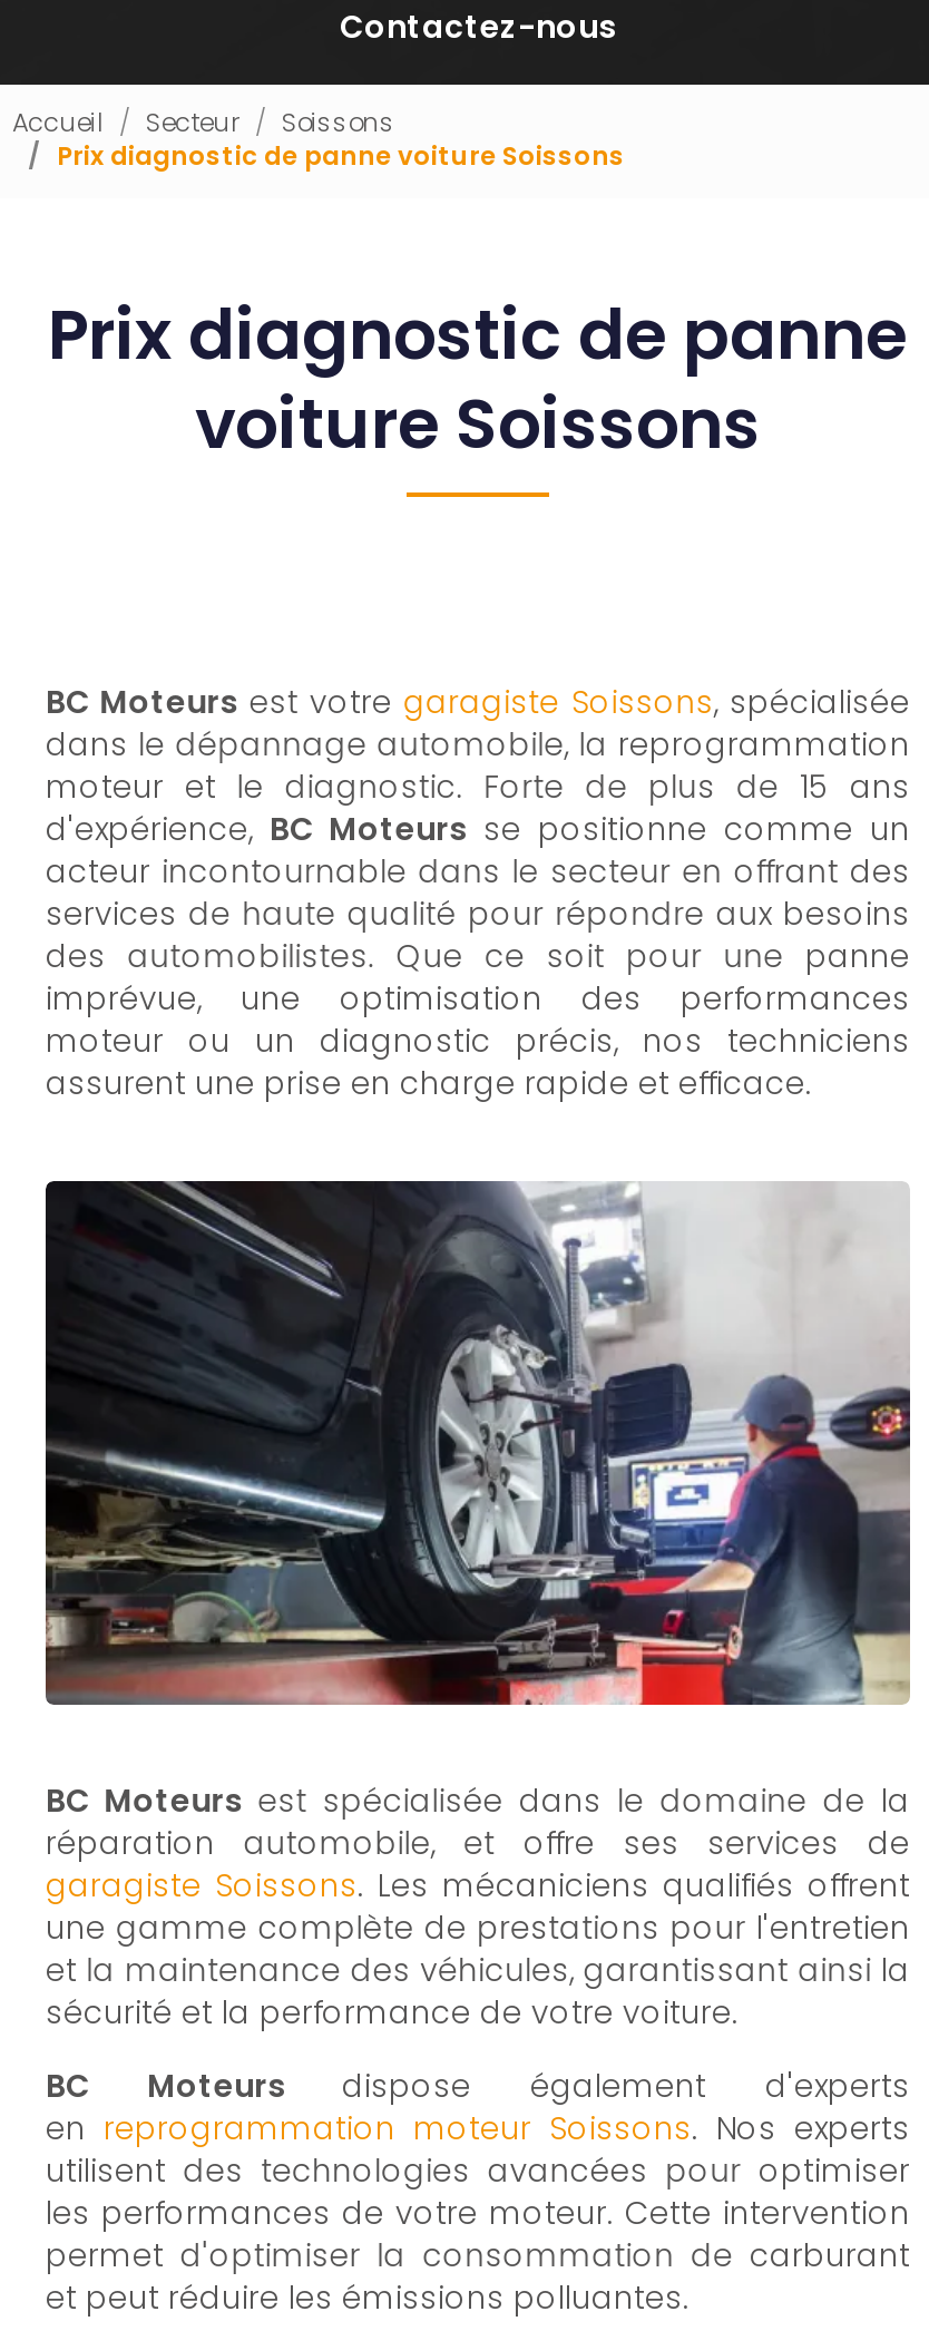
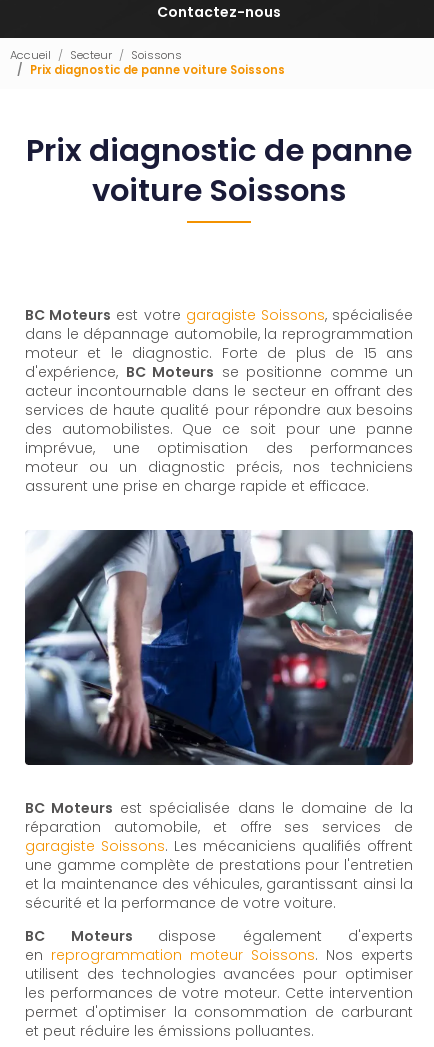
- [image]
+ [image]
